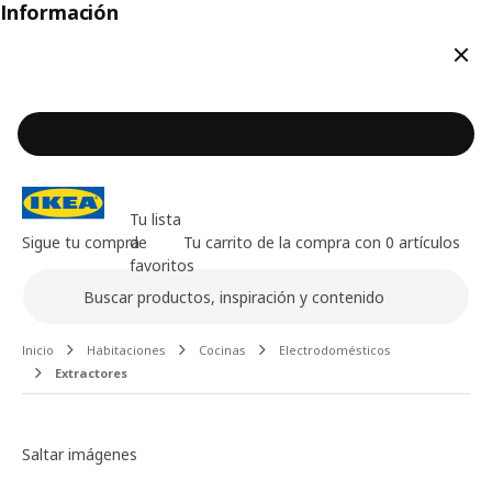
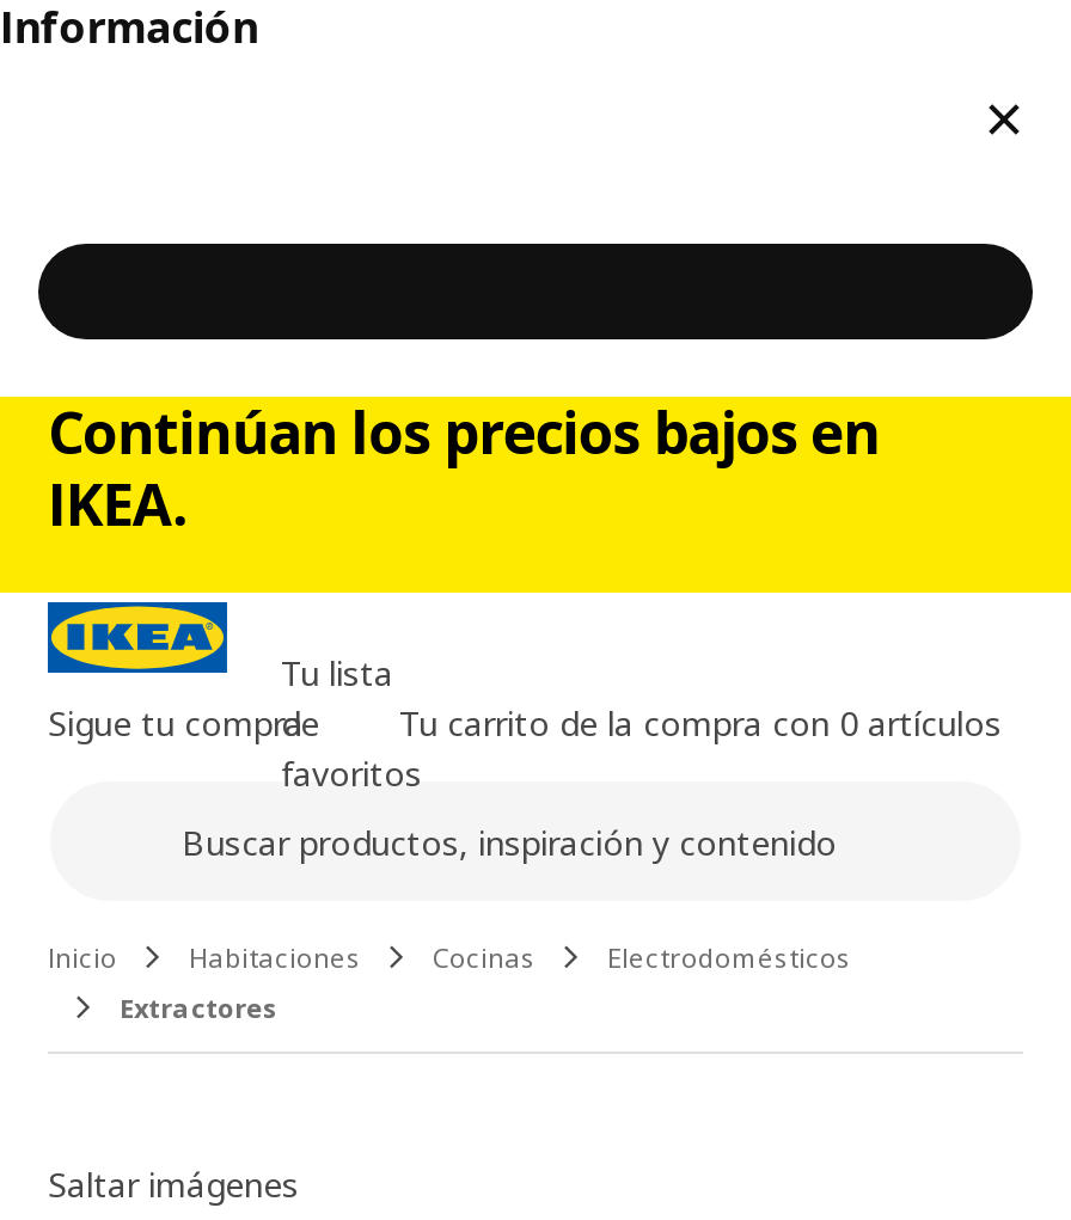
+ Continúan los precios bajos en
+ IKEA.
